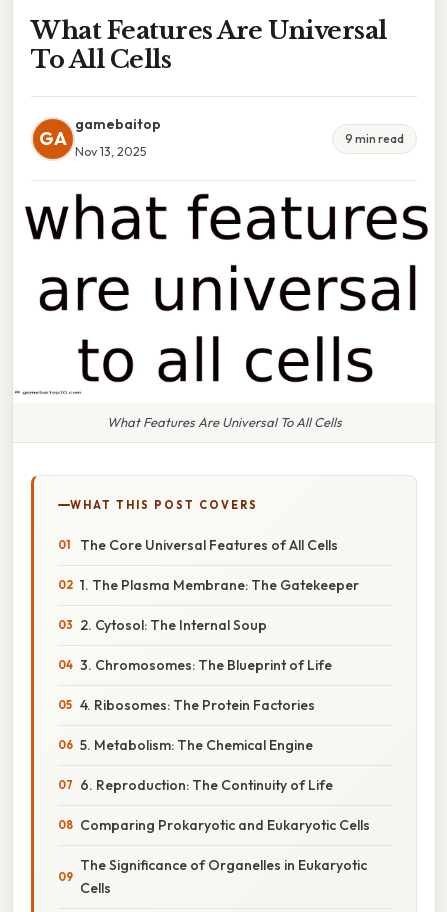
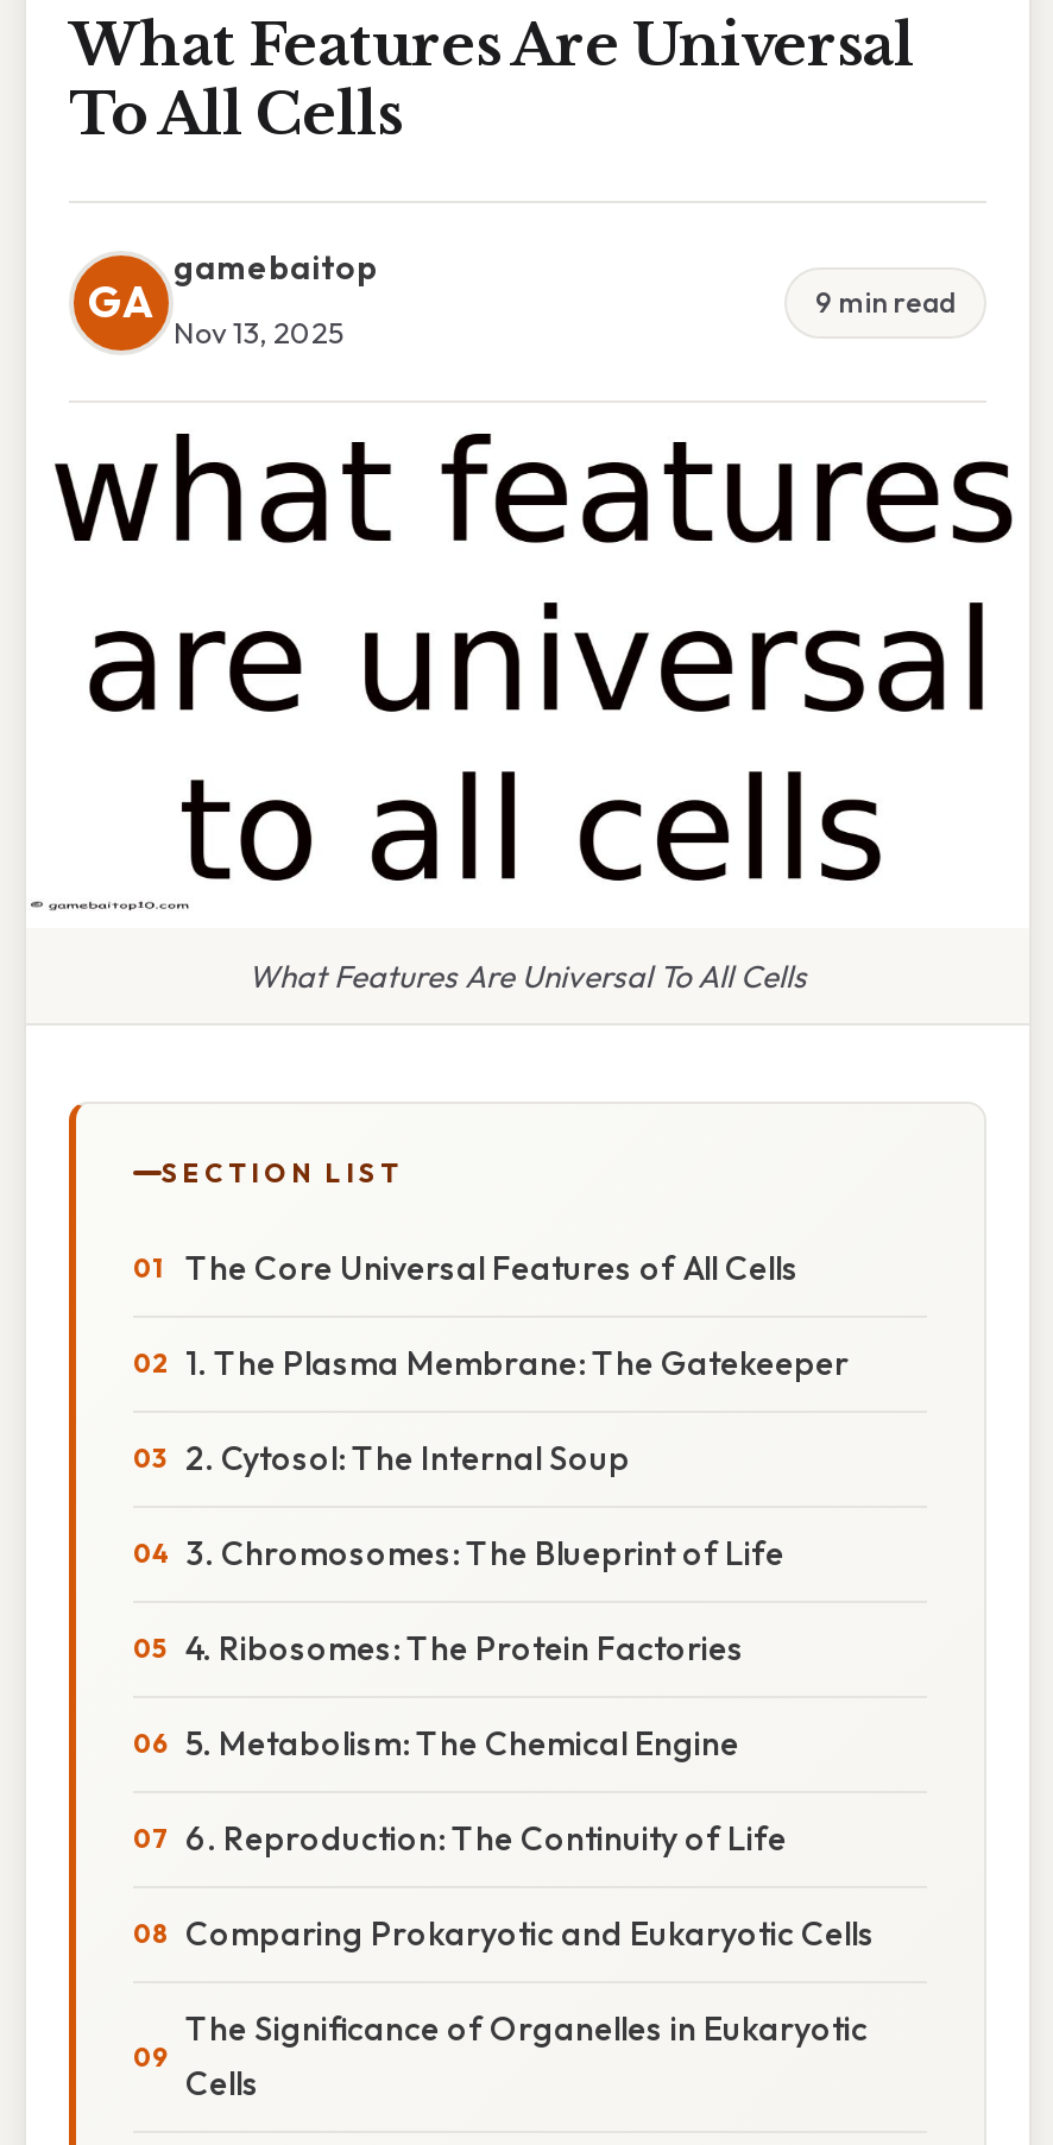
- WHAT THIS POST COVERS
+ SECTION LIST
